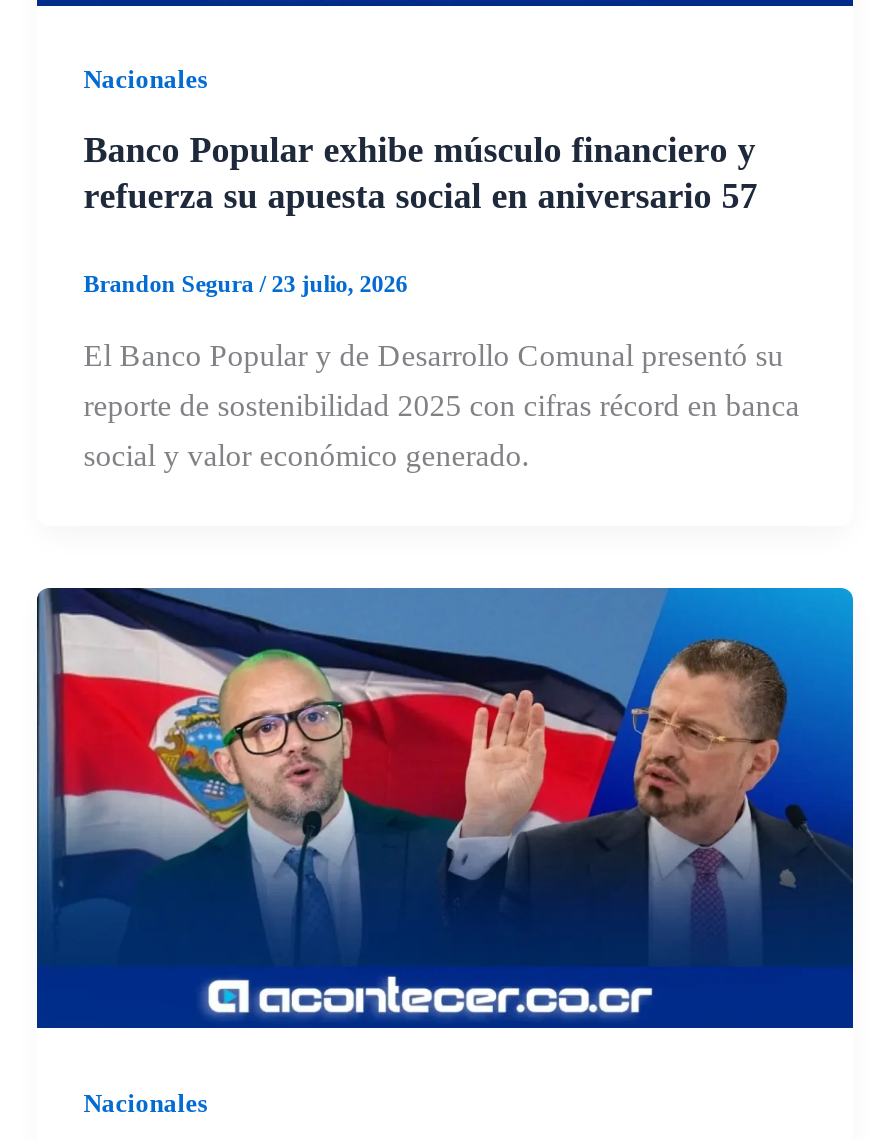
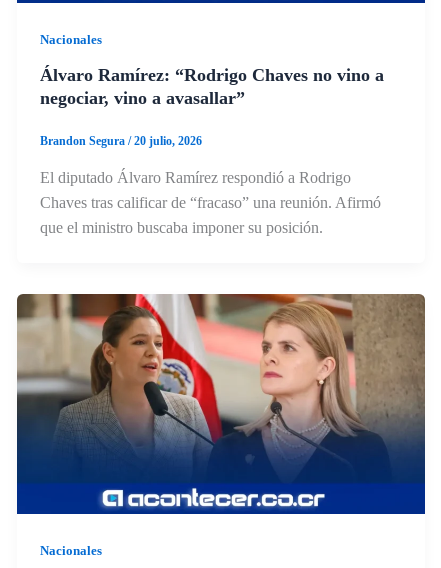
- Banco Popular exhibe músculo financiero y
- refuerza su apuesta social en aniversario 57
+ Álvaro Ramírez: “Rodrigo Chaves no vino a
+ negociar, vino a avasallar”

- Brandon Segura / 23 julio, 2026
+ Brandon Segura / 20 julio, 2026

- El Banco Popular y de Desarrollo Comunal presentó su
+ El diputado Álvaro Ramírez respondió a Rodrigo

- reporte de sostenibilidad 2025 con cifras récord en banca
+ Chaves tras calificar de “fracaso” una reunión. Afirmó

- social y valor económico generado.
+ que el ministro buscaba imponer su posición.

- [image]
+ [image]
